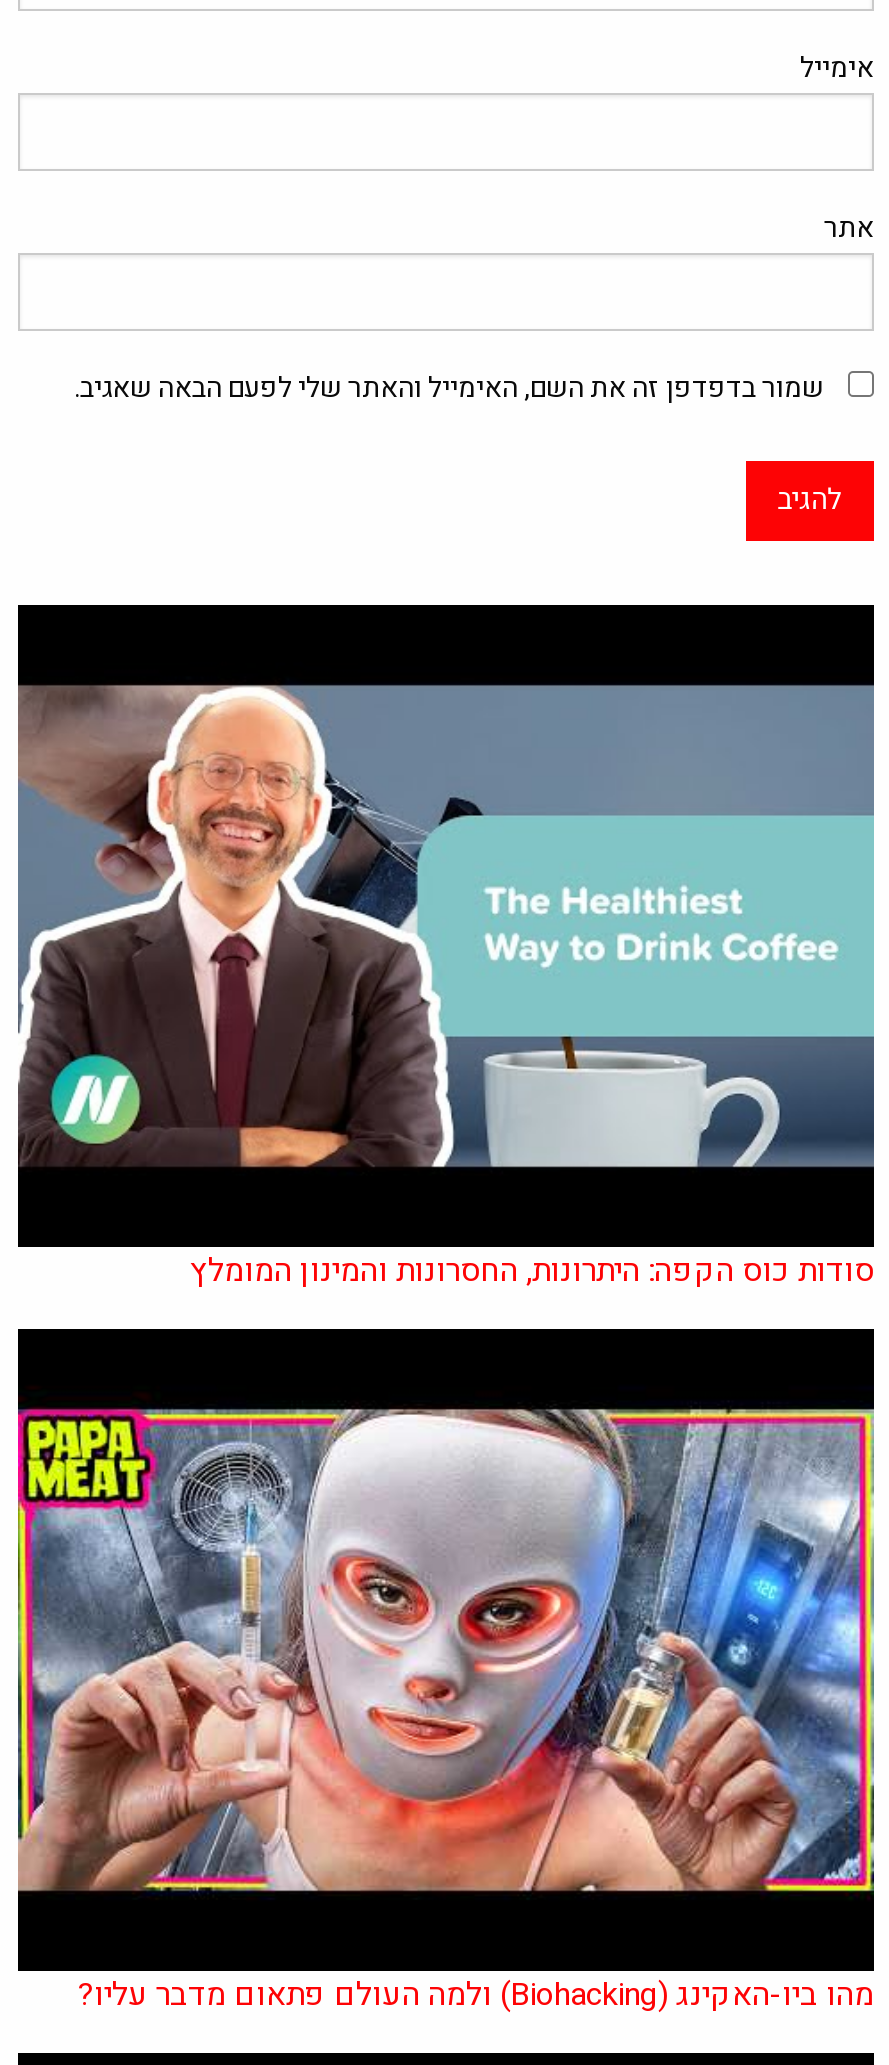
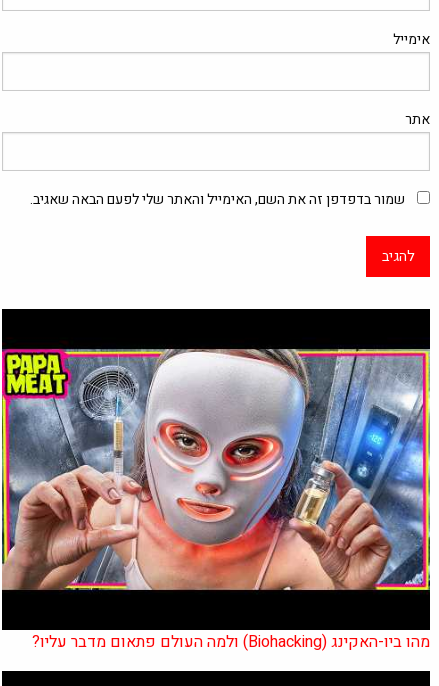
- [image]
- סודות כוס הקפה: היתרונות, החסרונות והמינון המומלץ
